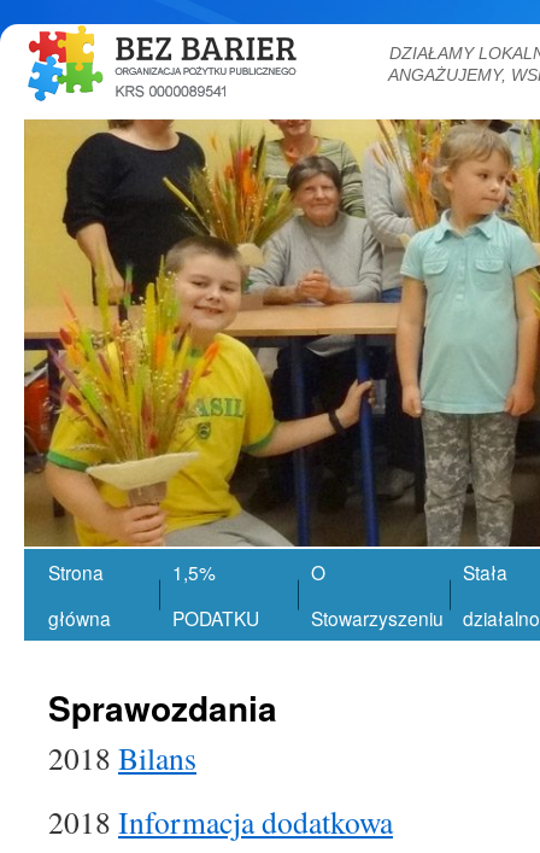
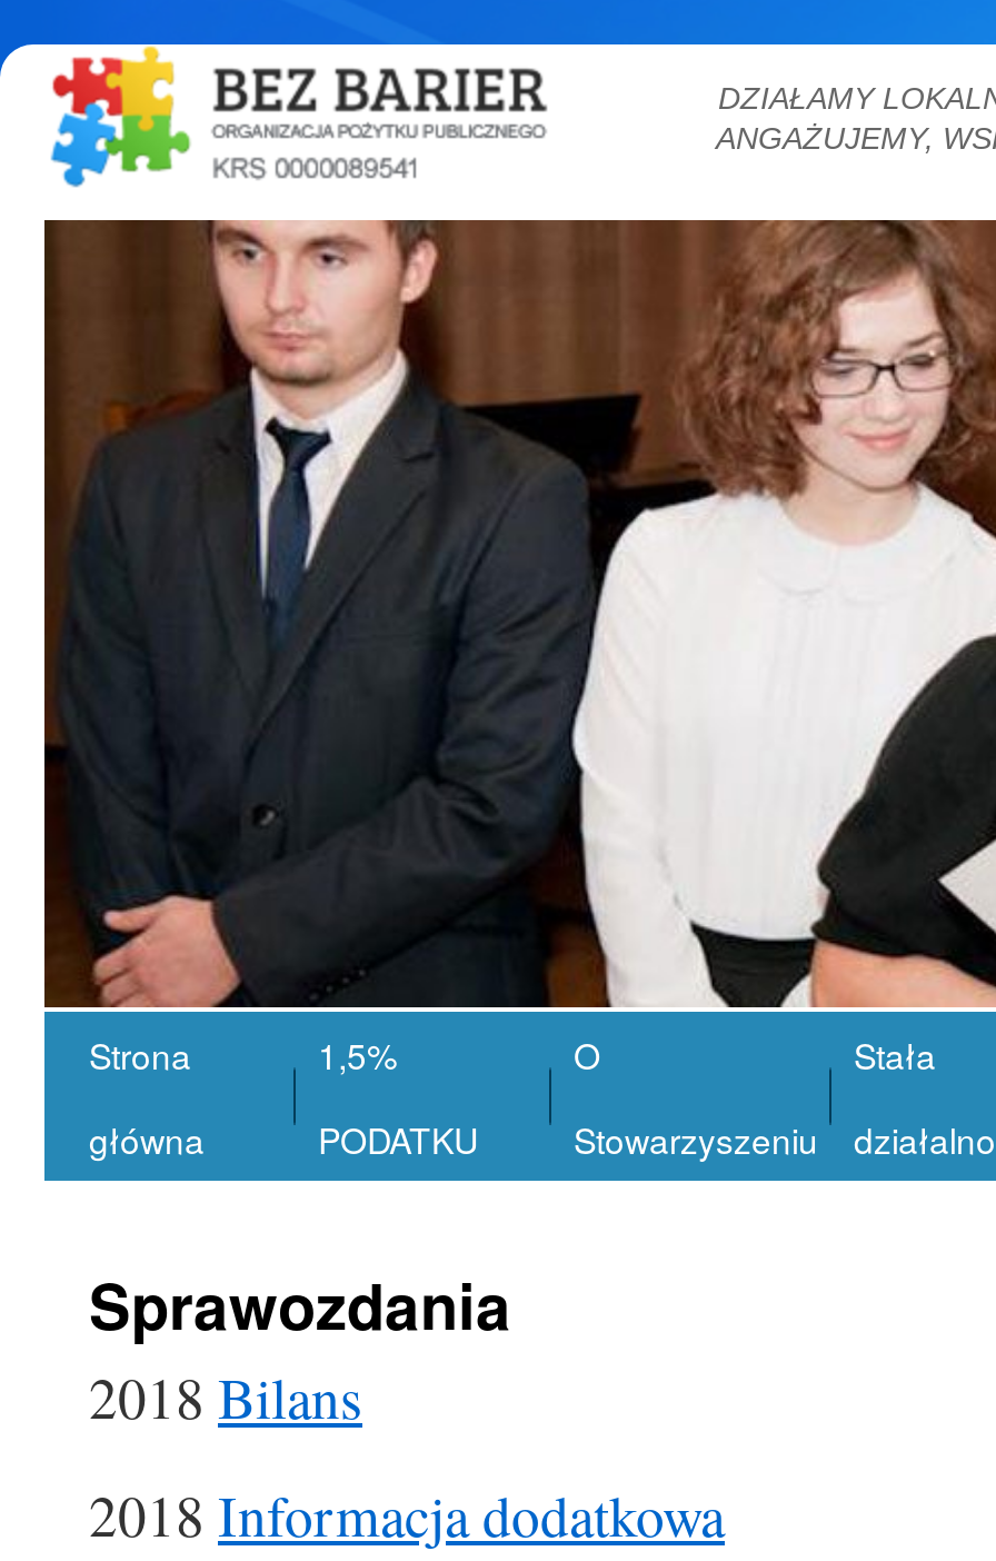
- [image]
+ [image]
